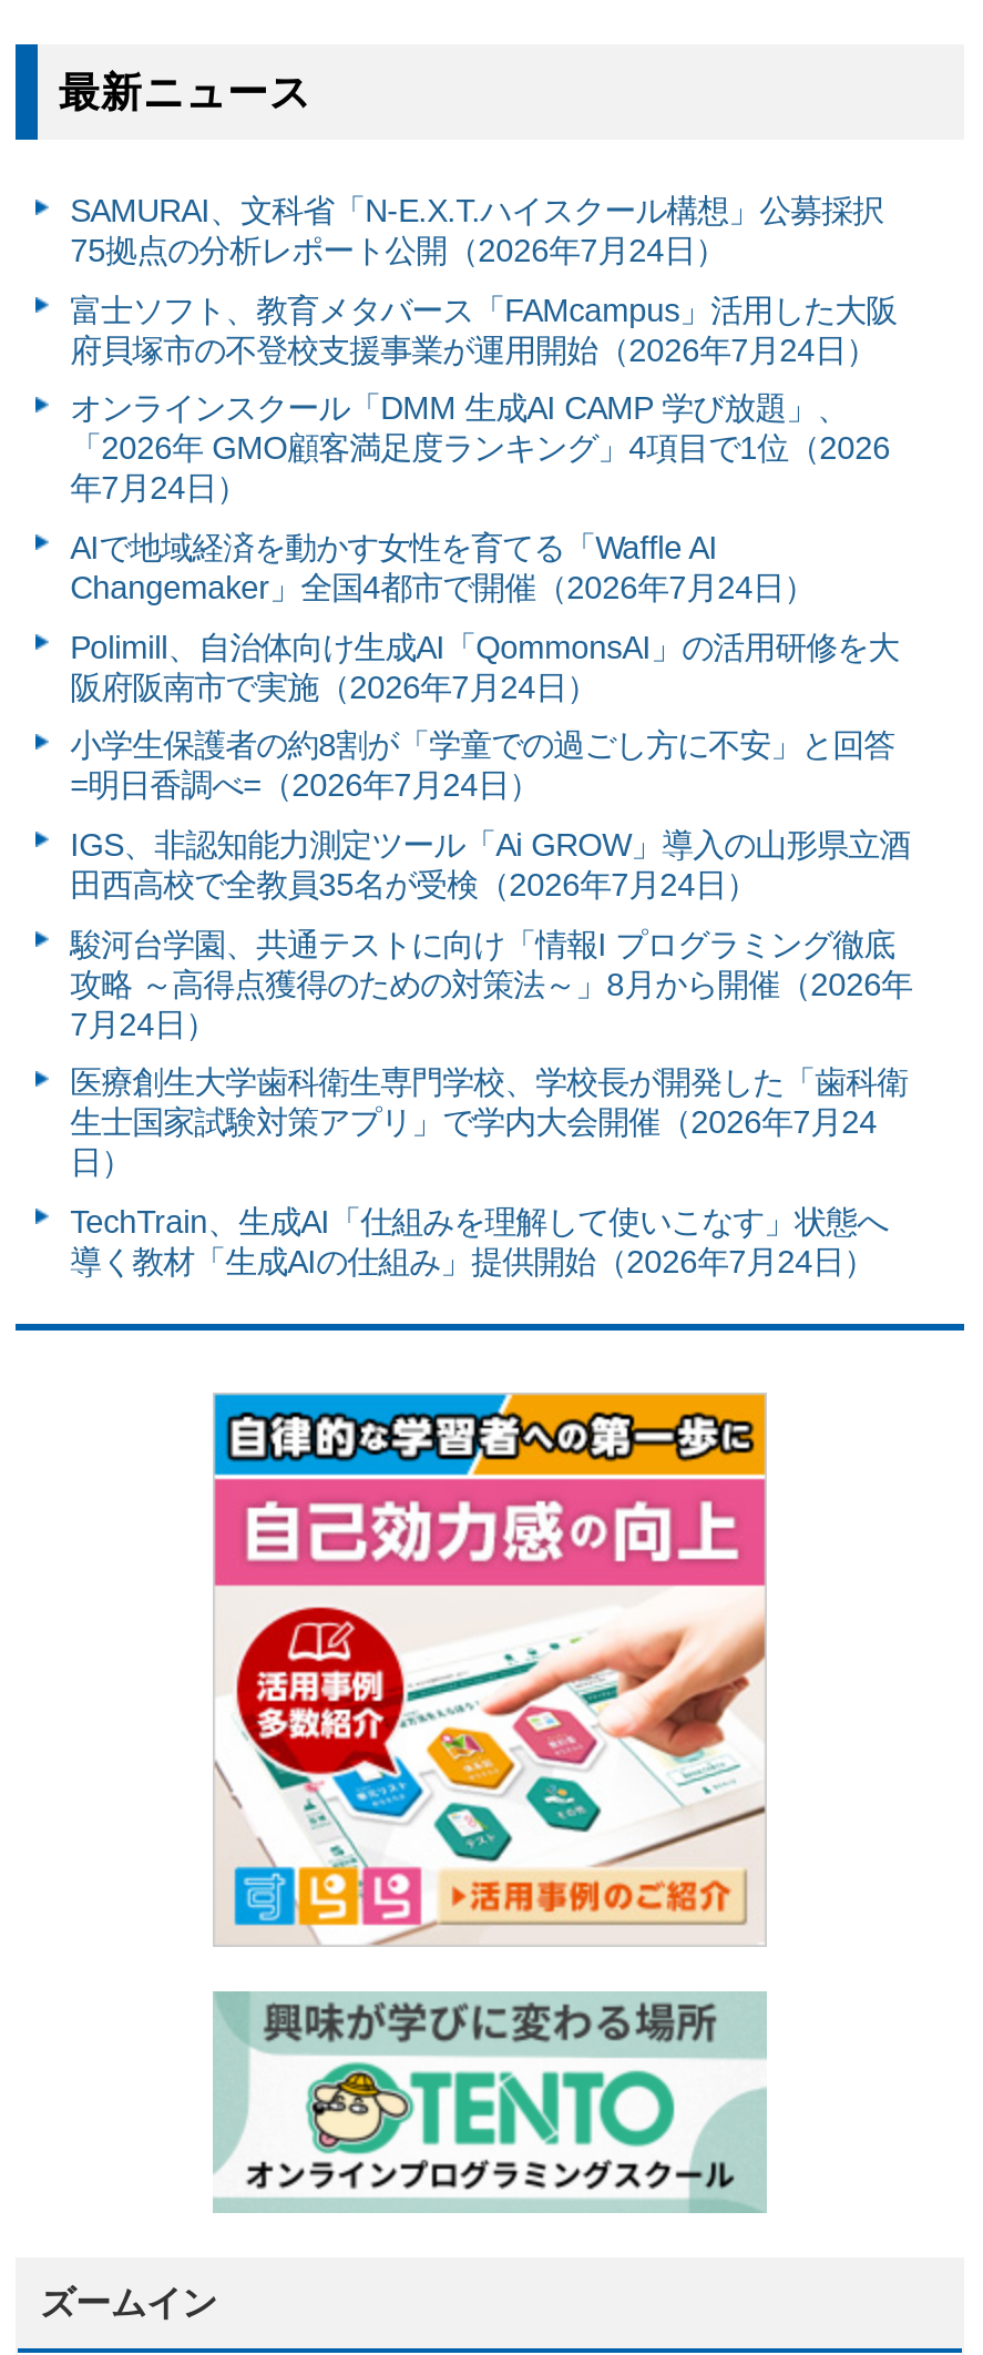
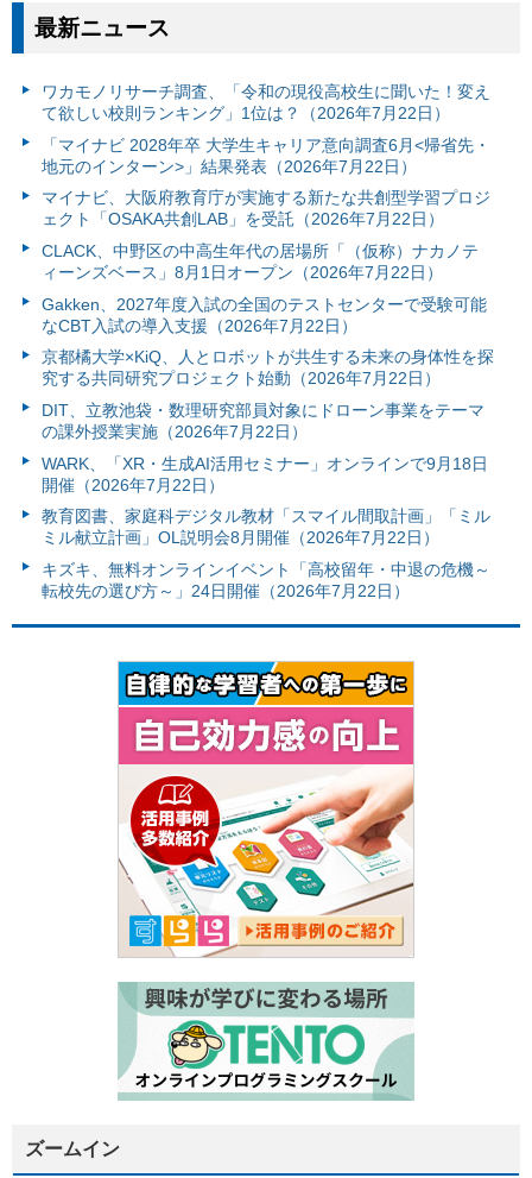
- SAMURAI、文科省「N-E.X.T.ハイスクール構想」公募採択
- 75拠点の分析レポート公開（2026年7月24日）
+ ワカモノリサーチ調査、「令和の現役高校生に聞いた！変え
+ て欲しい校則ランキング」1位は？（2026年7月22日）

- 富⼠ソフト、教育メタバース「FAMcampus」活用した大阪
- 府貝塚市の不登校支援事業が運用開始（2026年7月24日）
+ 「マイナビ 2028年卒 大学生キャリア意向調査6月<帰省先・
+ 地元のインターン>」結果発表（2026年7月22日）

- オンラインスクール「DMM 生成AI CAMP 学び放題」、
- 「2026年 GMO顧客満足度ランキング」4項目で1位（2026
- 年7月24日）
+ マイナビ、大阪府教育庁が実施する新たな共創型学習プロジ
+ ェクト「OSAKA共創LAB」を受託（2026年7月22日）

- AIで地域経済を動かす女性を育てる「Waffle AI
- Changemaker」全国4都市で開催（2026年7月24日）
+ CLACK、中野区の中高生年代の居場所「（仮称）ナカノテ
+ ィーンズベース」8月1日オープン（2026年7月22日）

- Polimill、自治体向け生成AI「QommonsAI」の活用研修を大
- 阪府阪南市で実施（2026年7月24日）
+ Gakken、2027年度入試の全国のテストセンターで受験可能
+ なCBT入試の導入支援（2026年7月22日）

- 小学生保護者の約8割が「学童での過ごし方に不安」と回答
- =明日香調べ=（2026年7月24日）
+ 京都橘大学×KiQ、人とロボットが共生する未来の身体性を探
+ 究する共同研究プロジェクト始動（2026年7月22日）

- IGS、非認知能力測定ツール「Ai GROW」導入の山形県立酒
- 田西高校で全教員35名が受検（2026年7月24日）
+ DIT、立教池袋・数理研究部員対象にドローン事業をテーマ
+ の課外授業実施（2026年7月22日）

- 駿河台学園、共通テストに向け「情報I プログラミング徹底
- 攻略 ～高得点獲得のための対策法～」8月から開催（2026年
- 7月24日）
+ WARK、「XR・生成AI活用セミナー」オンラインで9月18日
+ 開催（2026年7月22日）

- 医療創生大学歯科衛生専門学校、学校長が開発した「歯科衛
- 生士国家試験対策アプリ」で学内大会開催（2026年7月24
- 日）
+ 教育図書、家庭科デジタル教材「スマイル間取計画」「ミル
+ ミル献立計画」OL説明会8月開催（2026年7月22日）

- TechTrain、生成AI「仕組みを理解して使いこなす」状態へ
- 導く教材「生成AIの仕組み」提供開始（2026年7月24日）
+ キズキ、無料オンラインイベント「高校留年・中退の危機～
+ 転校先の選び方～」24日開催（2026年7月22日）
